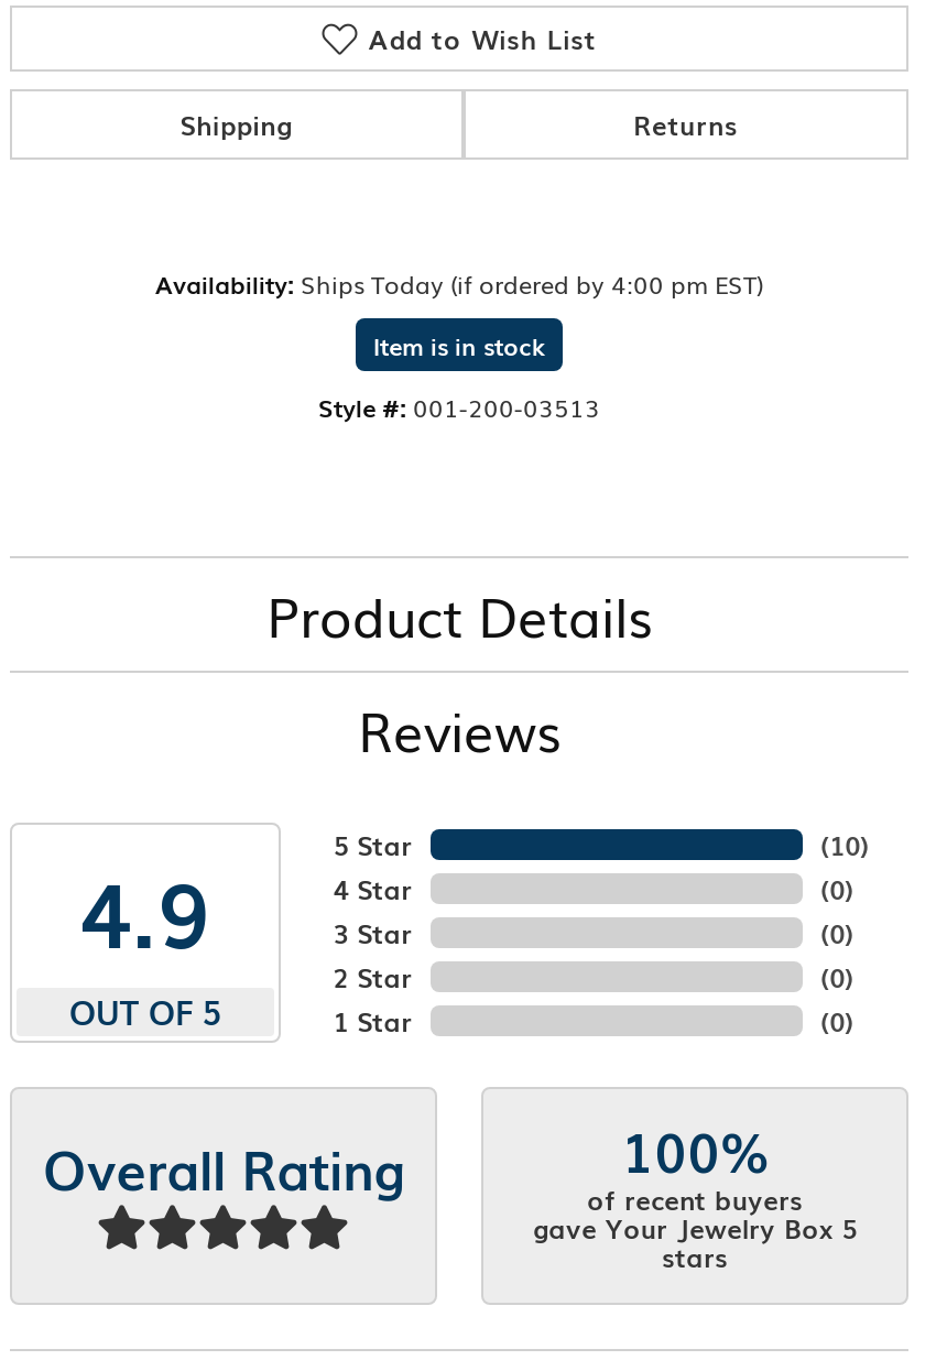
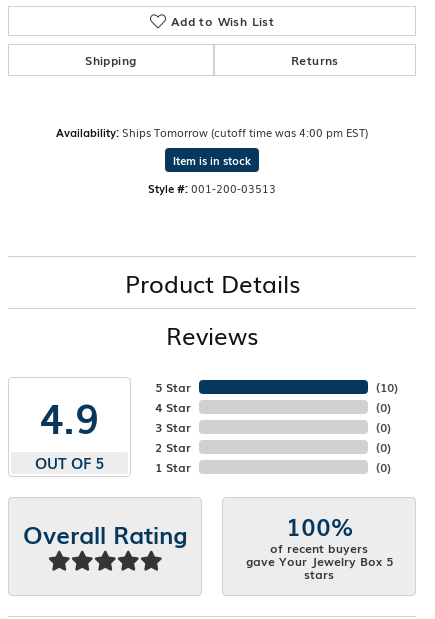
- Availability: Ships Today (if ordered by 4:00 pm EST)
+ Availability: Ships Tomorrow (cutoff time was 4:00 pm EST)
